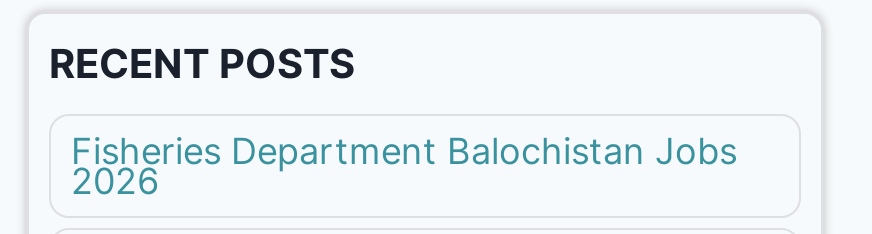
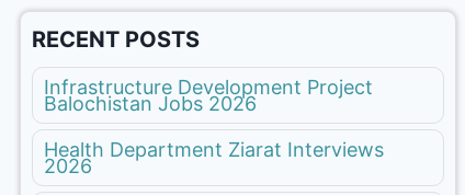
- Fisheries Department Balochistan Jobs
+ Infrastructure Development Project
+ Balochistan Jobs 2026
+ Health Department Ziarat Interviews
